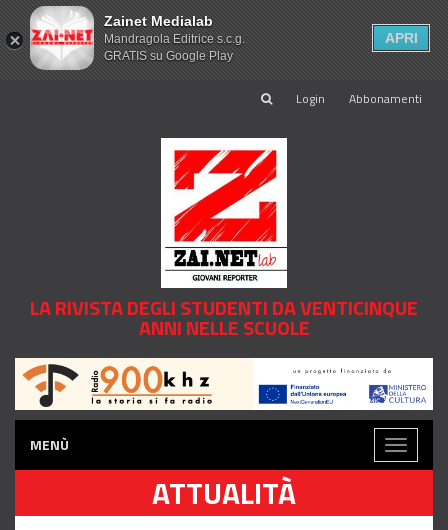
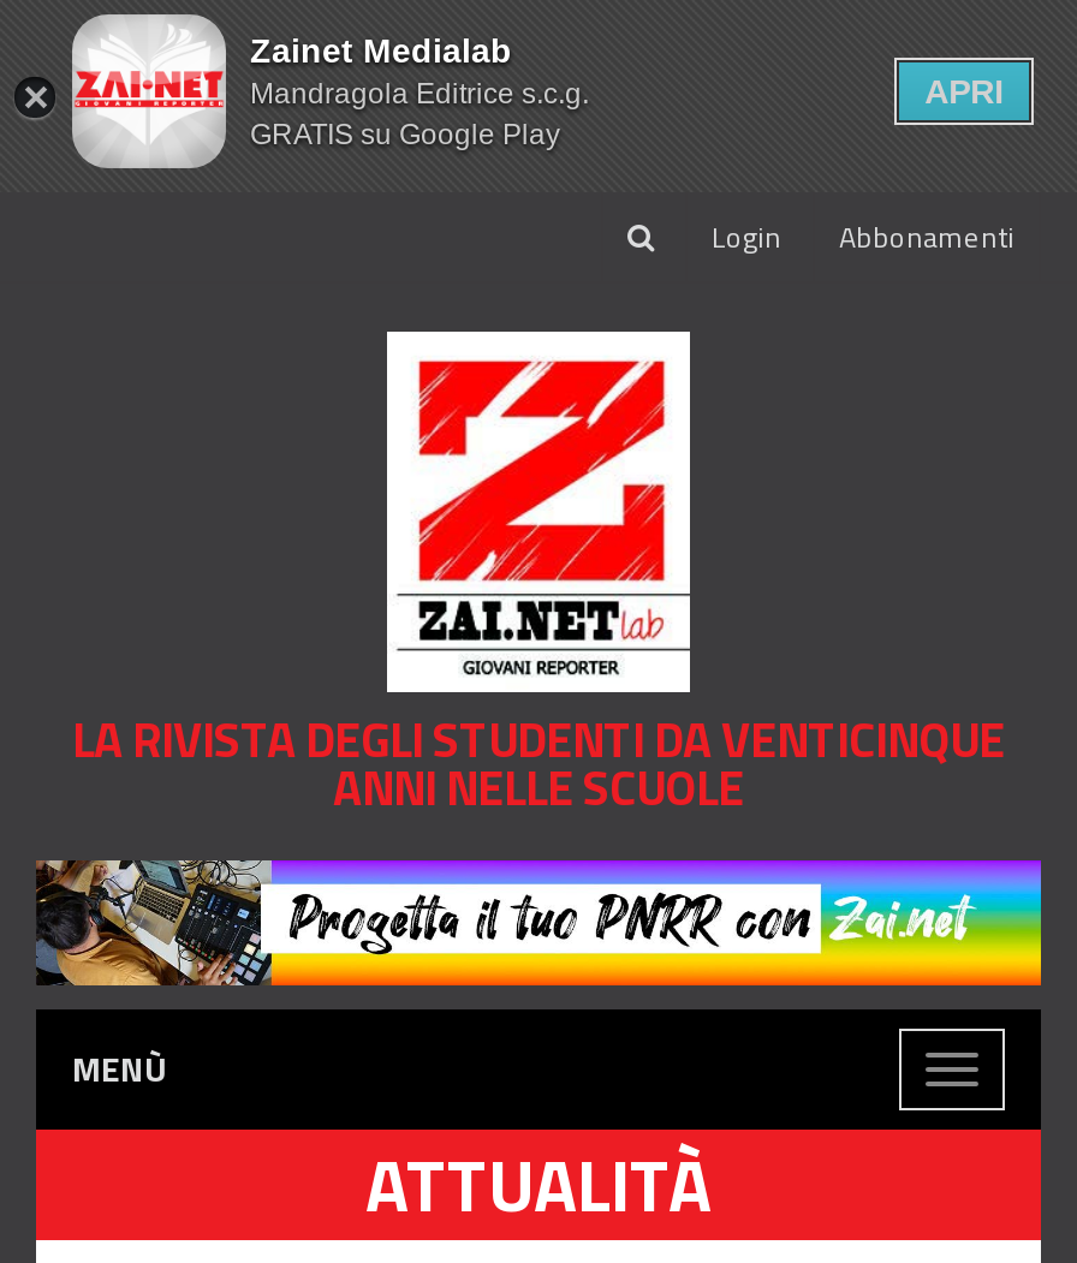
- [image]
+ [image]
